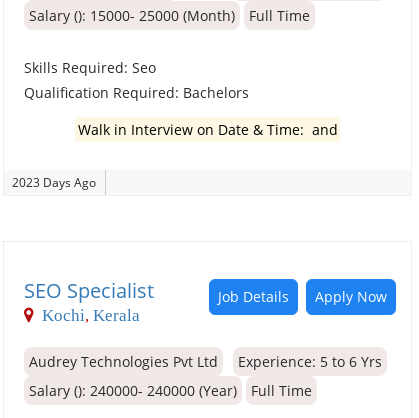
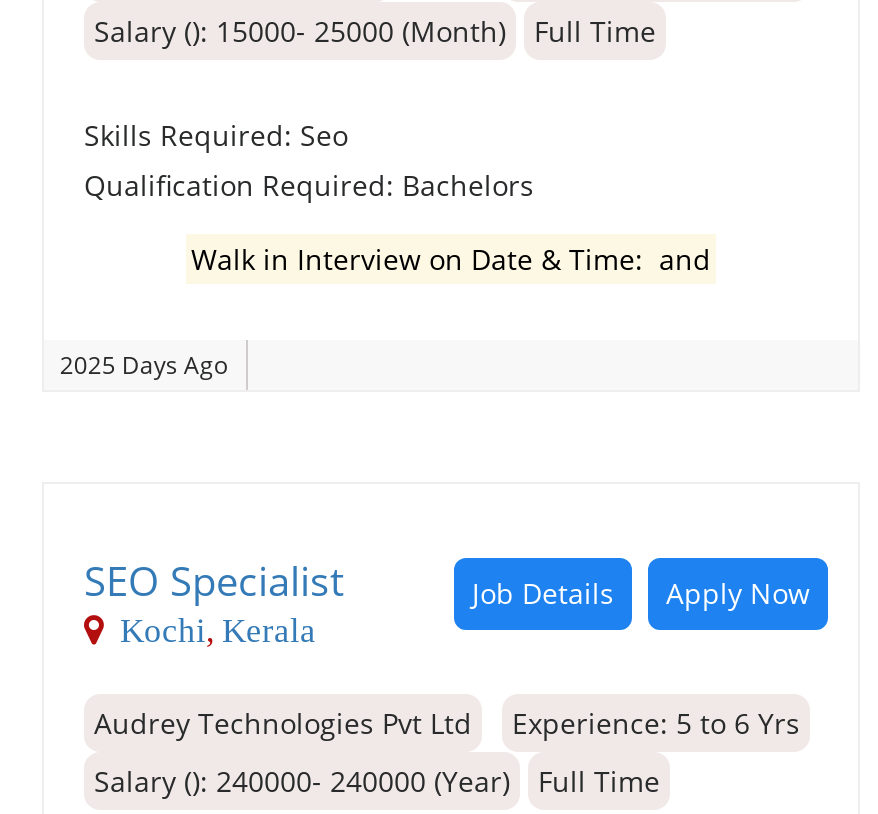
- 2023 Days Ago
+ 2025 Days Ago
